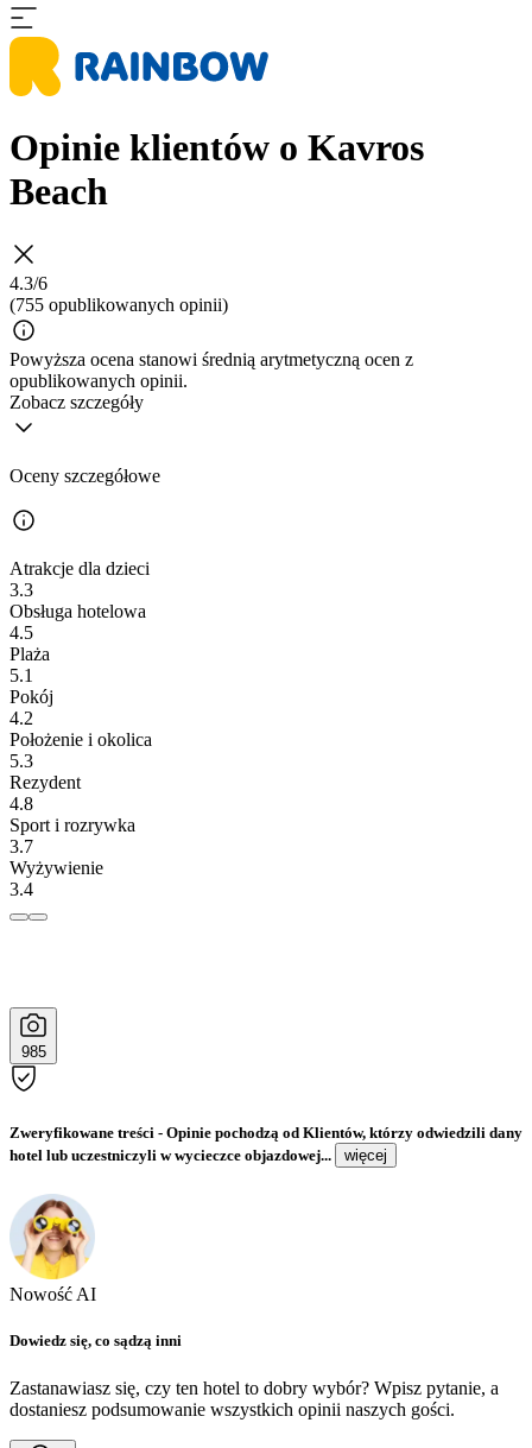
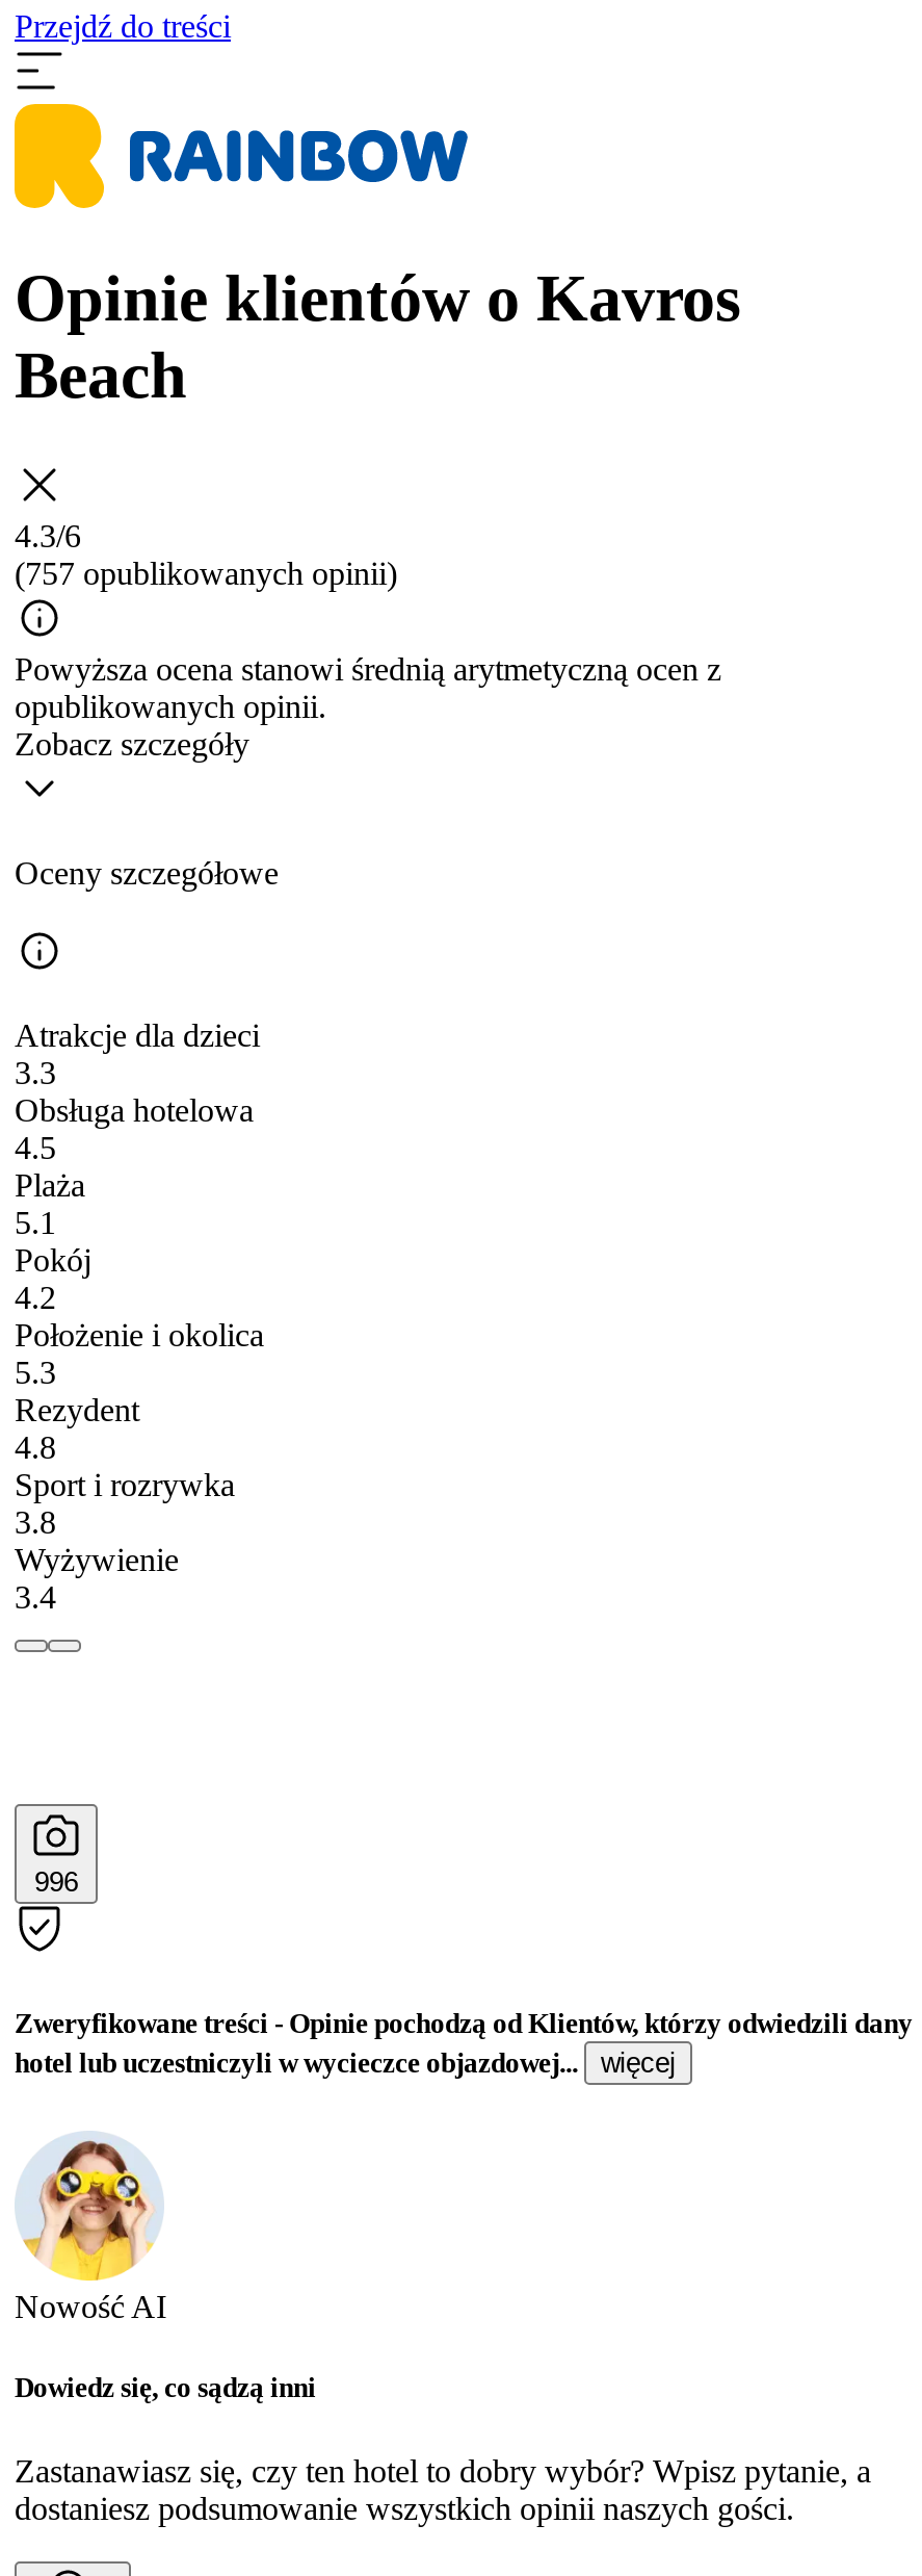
+ Przejdź do treści

- (755 opublikowanych opinii)
+ (757 opublikowanych opinii)

- 3.7
+ 3.8

- 985
+ 996
